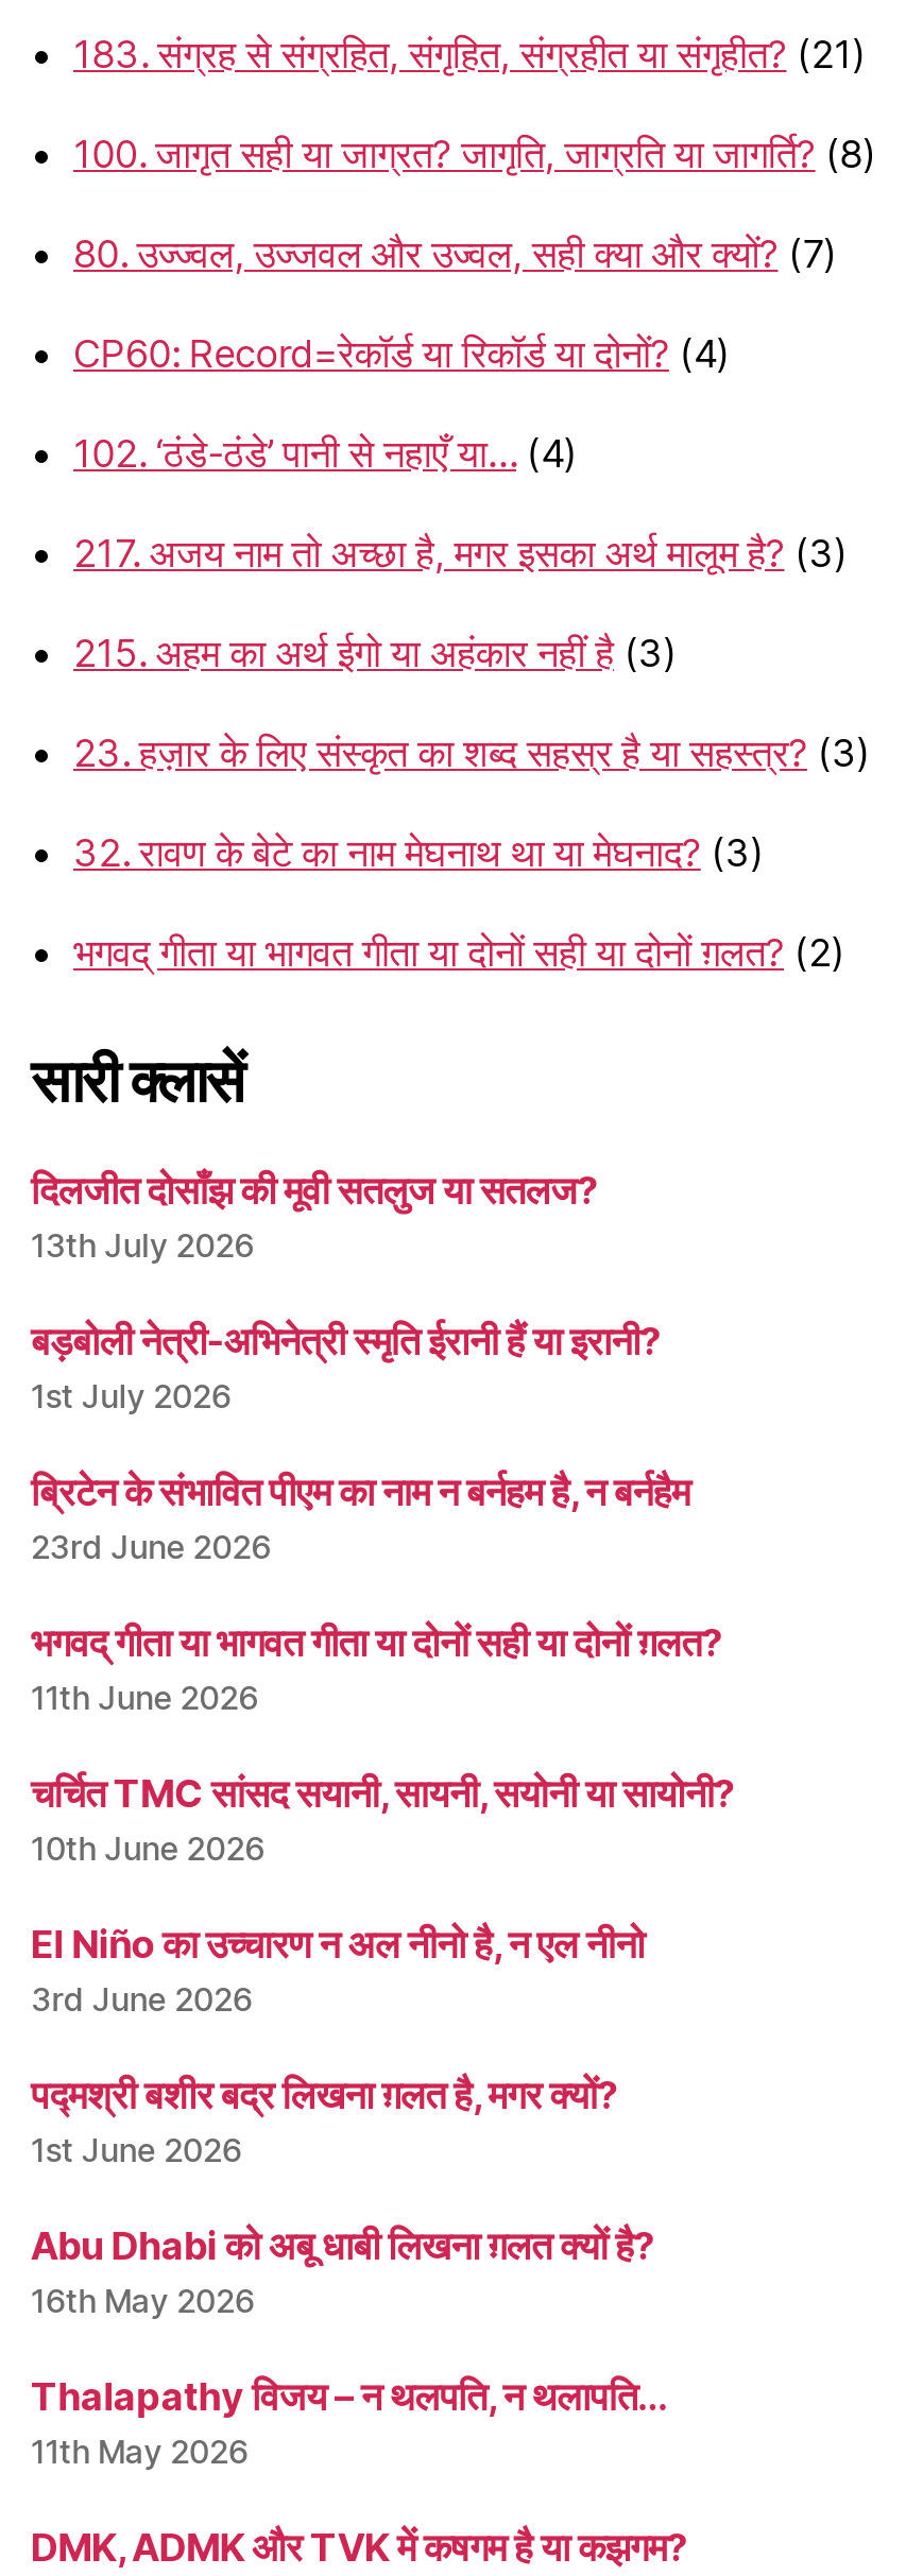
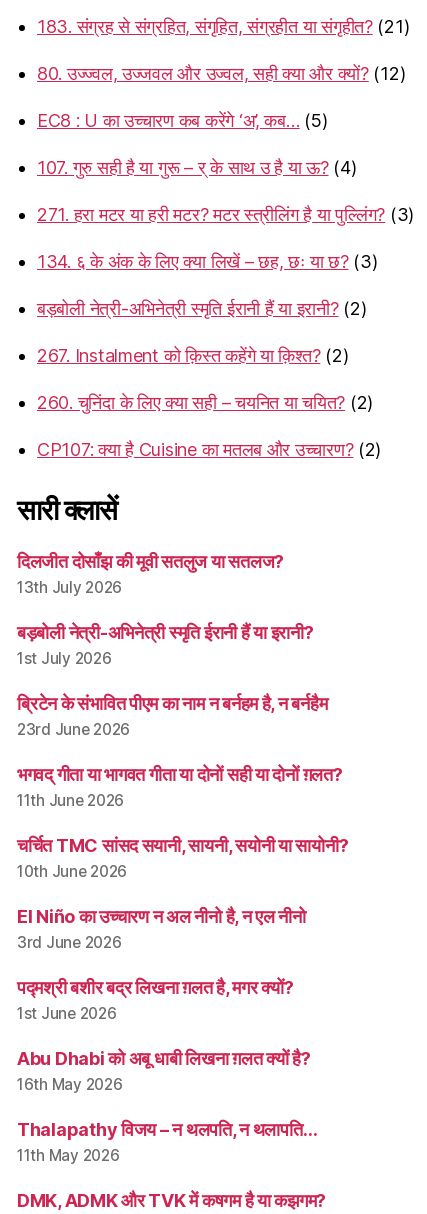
- 100. जागृत सही या जाग्रत? जागृति, जाग्रति या जागर्ति? (8)
+ 80. उज्ज्वल, उज्जवल और उज्वल, सही क्या और क्यों? (12)

- 80. उज्ज्वल, उज्जवल और उज्वल, सही क्या और क्यों? (7)
+ EC8 : U का उच्चारण कब करेंगे ‘अ’, कब… (5)

- CP60: Record=रेकॉर्ड या रिकॉर्ड या दोनों? (4)
+ 107. गुरु सही है या गुरू – र् के साथ उ है या ऊ? (4)

- 102. ‘ठंडे-ठंडे’ पानी से नहाएँ या… (4)
+ 271. हरा मटर या हरी मटर? मटर स्त्रीलिंग है या पुल्लिंग? (3)

- 217. अजय नाम तो अच्छा है, मगर इसका अर्थ मालूम है? (3)
+ 134. ६ के अंक के लिए क्या लिखें – छह, छः या छ? (3)

- 215. अहम का अर्थ ईगो या अहंकार नहीं है (3)
+ बड़बोली नेत्री-अभिनेत्री स्मृति ईरानी हैं या इरानी? (2)

- 23. हज़ार के लिए संस्कृत का शब्द सहस्र है या सहस्त्र? (3)
+ 267. Instalment को क़िस्त कहेंगे या क़िश्त? (2)

- 32. रावण के बेटे का नाम मेघनाथ था या मेघनाद? (3)
+ 260. चुनिंदा के लिए क्या सही – चयनित या चयित? (2)

- भगवद् गीता या भागवत गीता या दोनों सही या दोनों ग़लत? (2)
+ CP107: क्या है Cuisine का मतलब और उच्चारण? (2)
